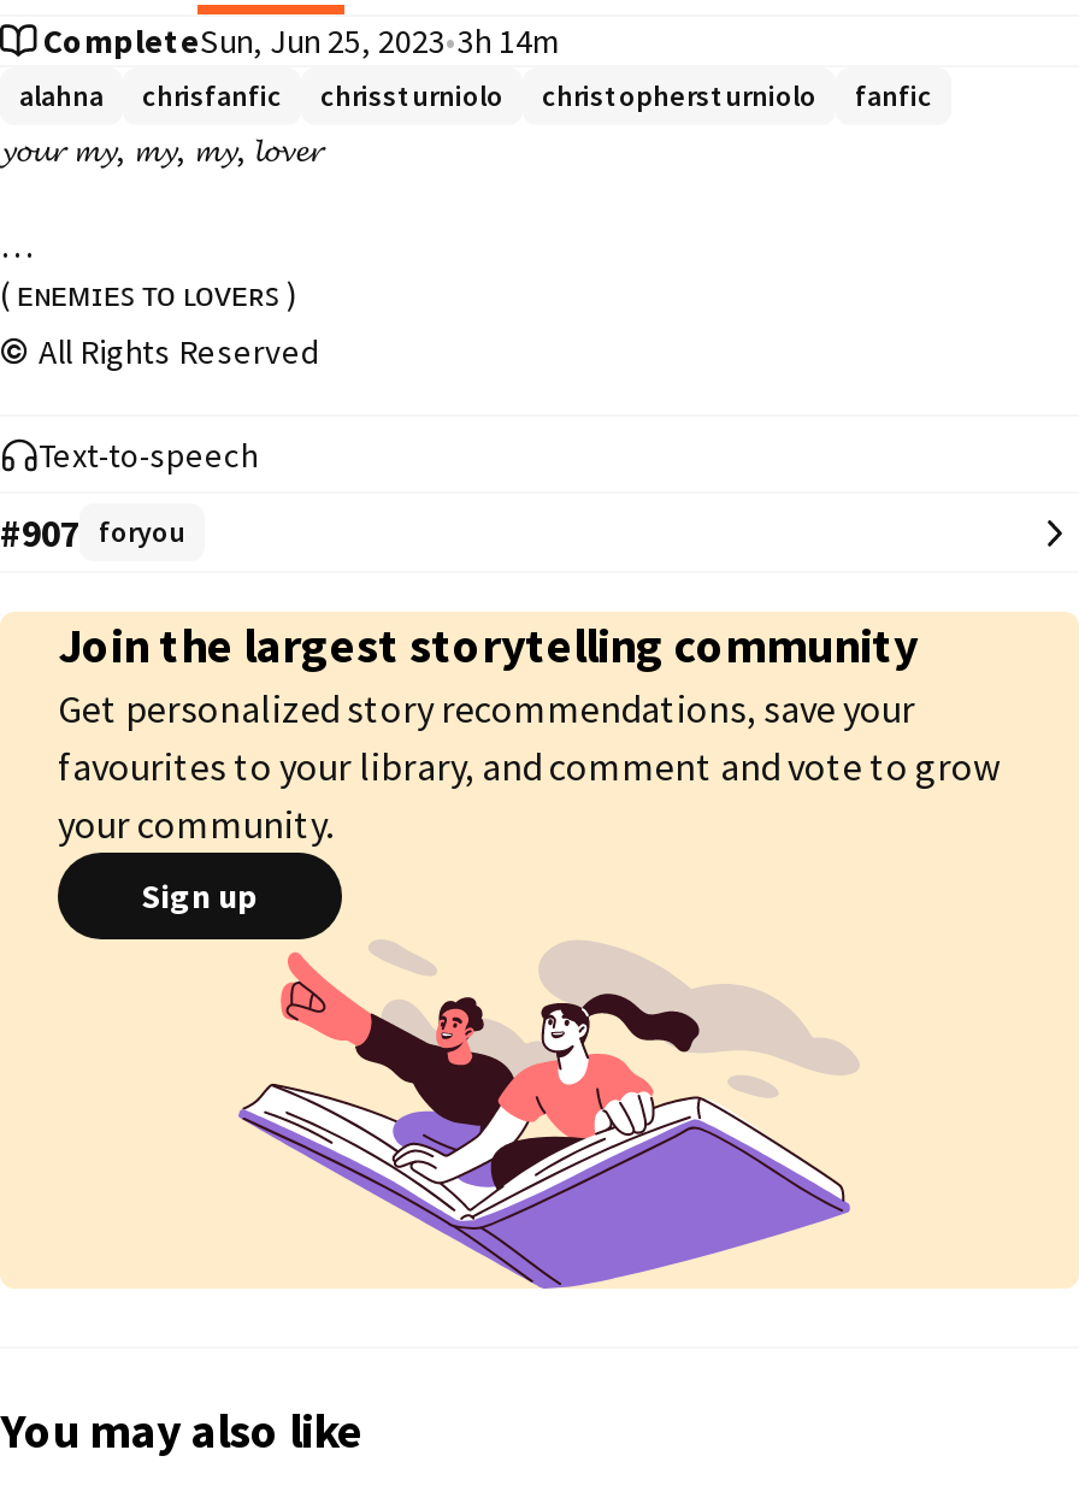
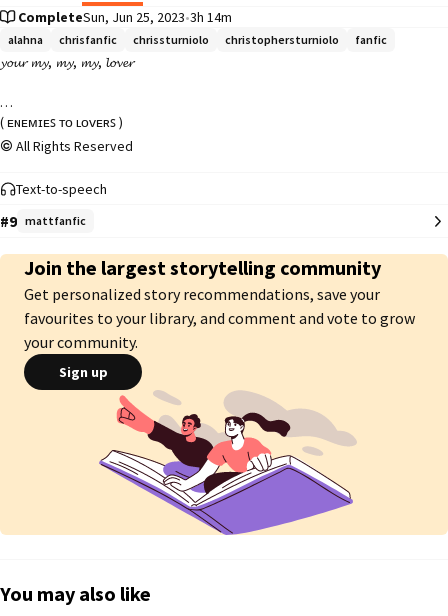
- #907 foryou
+ #9 mattfanfic
